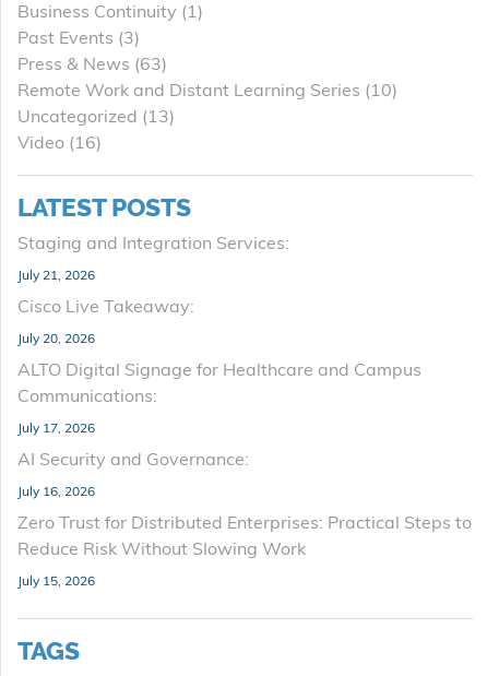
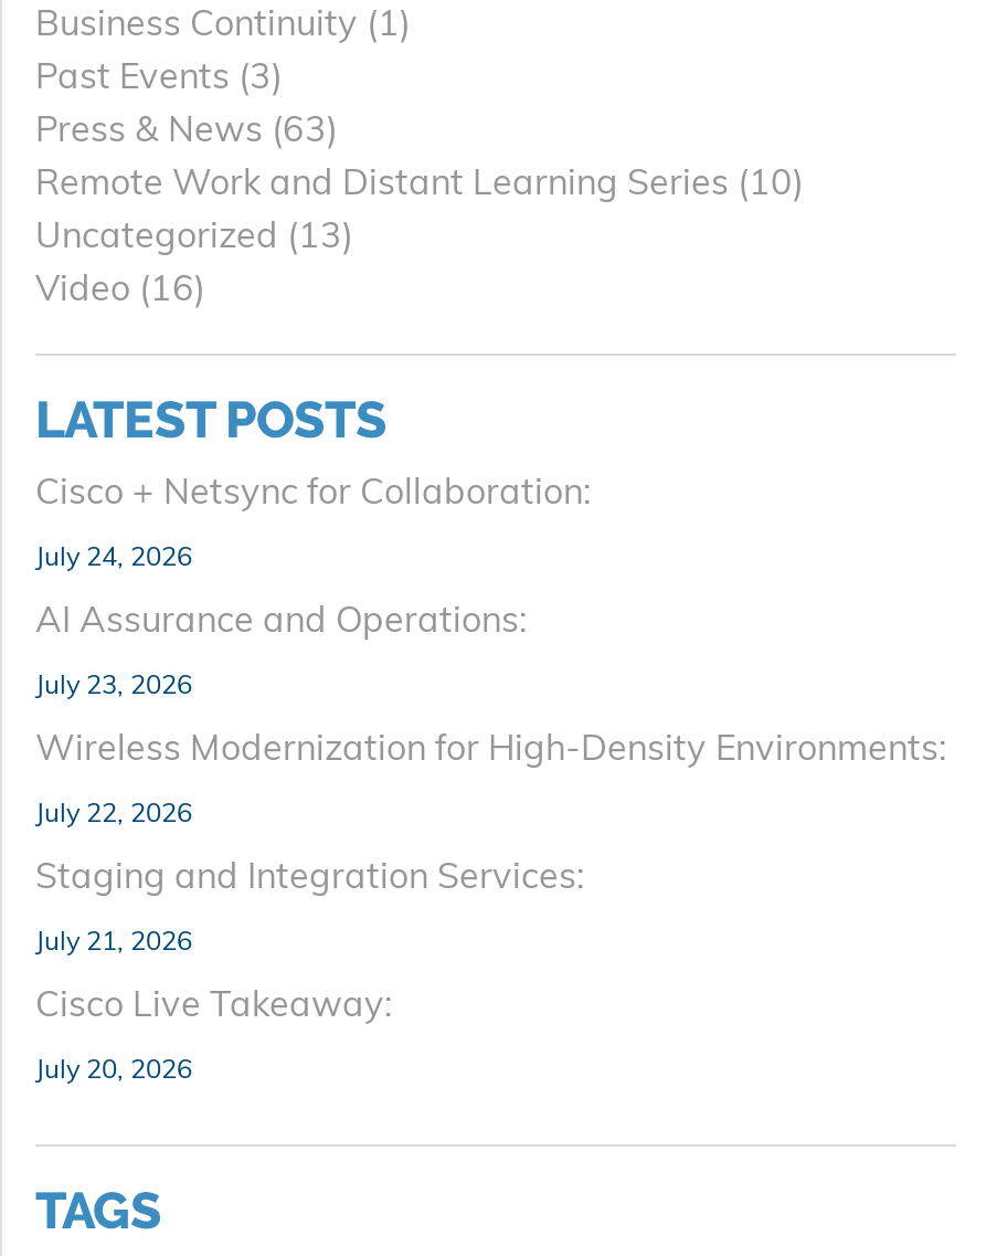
+ Cisco + Netsync for Collaboration:
+ July 24, 2026
+ AI Assurance and Operations:
+ July 23, 2026
+ Wireless Modernization for High-Density Environments:
+ July 22, 2026

moved down: Staging and Integration Services: | July 21, 2026 | Cisco Live Takeaway: | July 20, 2026

- ALTO Digital Signage for Healthcare and Campus
- Communications:
- July 17, 2026
- AI Security and Governance:
- July 16, 2026
- Zero Trust for Distributed Enterprises: Practical Steps to
- Reduce Risk Without Slowing Work
- July 15, 2026
